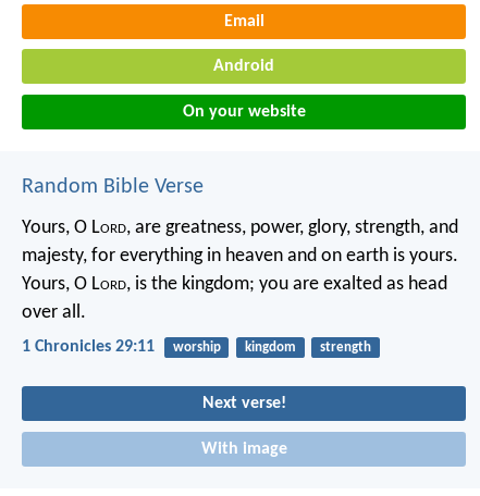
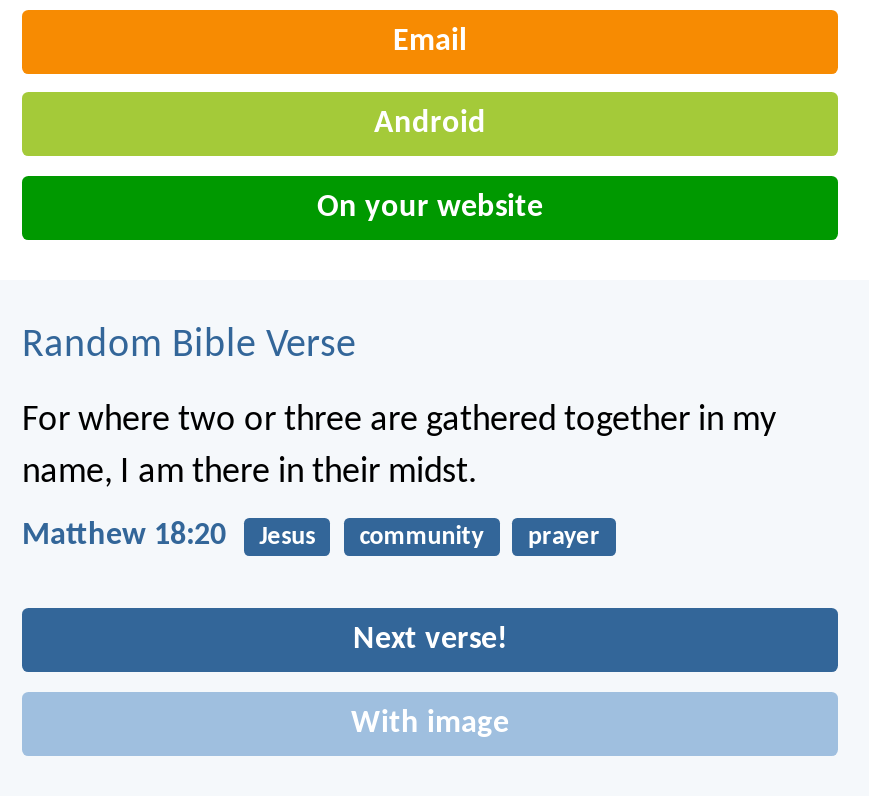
- Yours, O Lord, are greatness, power, glory, strength, and
- majesty, for everything in heaven and on earth is yours.
- Yours, O Lord, is the kingdom; you are exalted as head
- over all.
+ For where two or three are gathered together in my
+ name, I am there in their midst.

- 1 Chronicles 29:11
- worship
- kingdom
- strength
+ Matthew 18:20
+ Jesus
+ community
+ prayer
